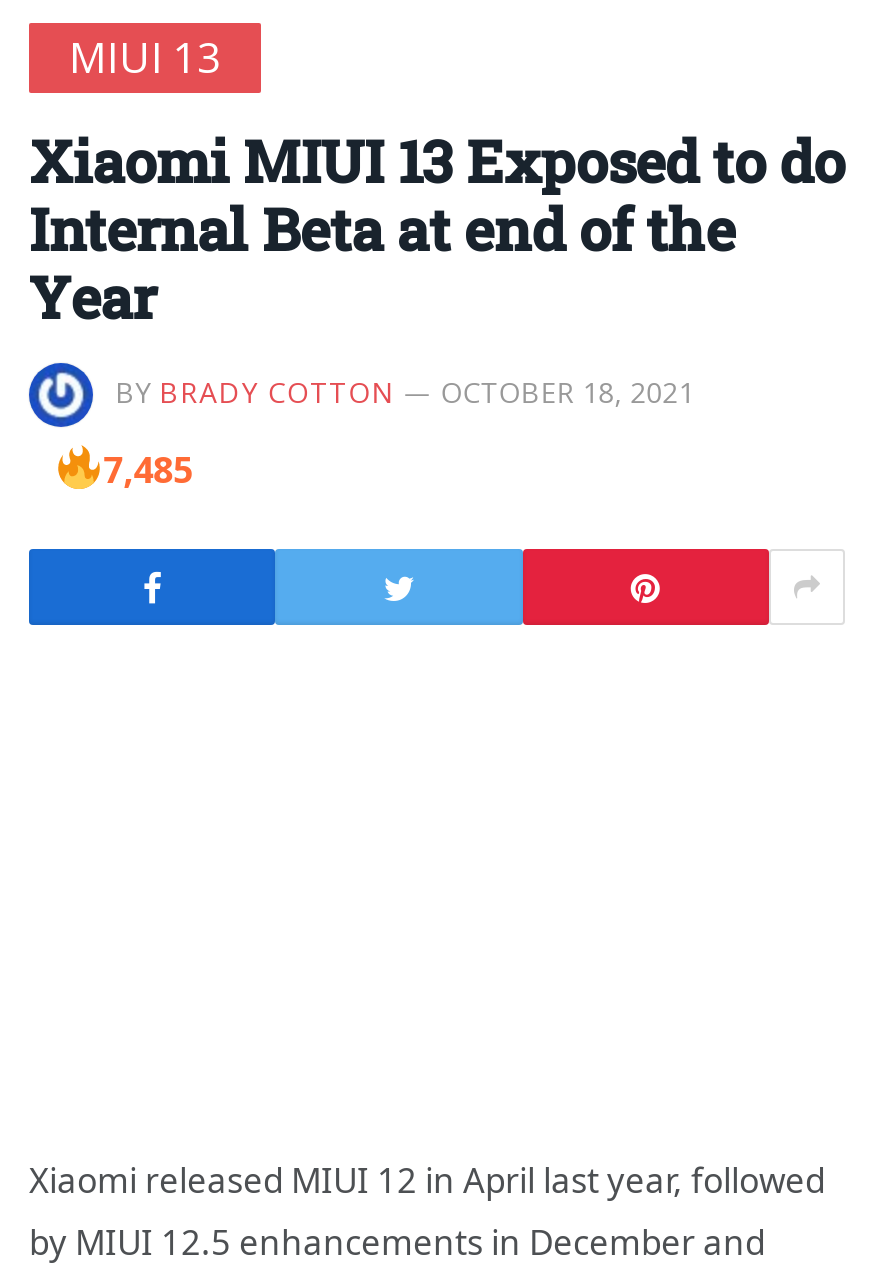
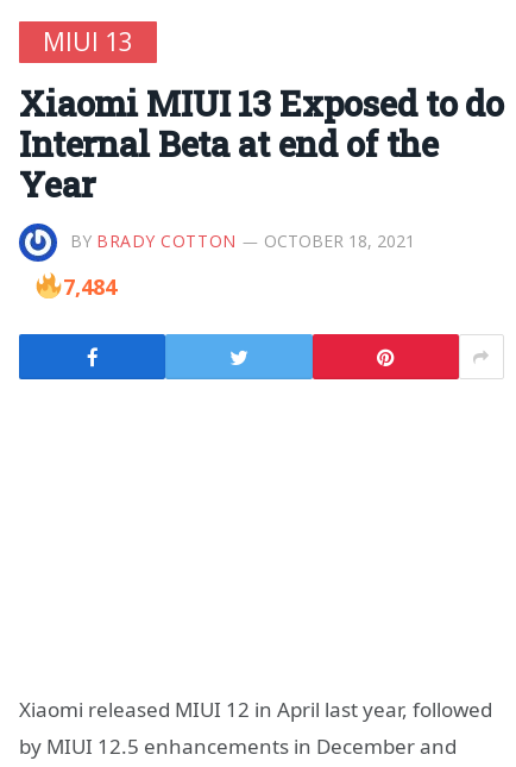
- 7,485
+ 7,484
